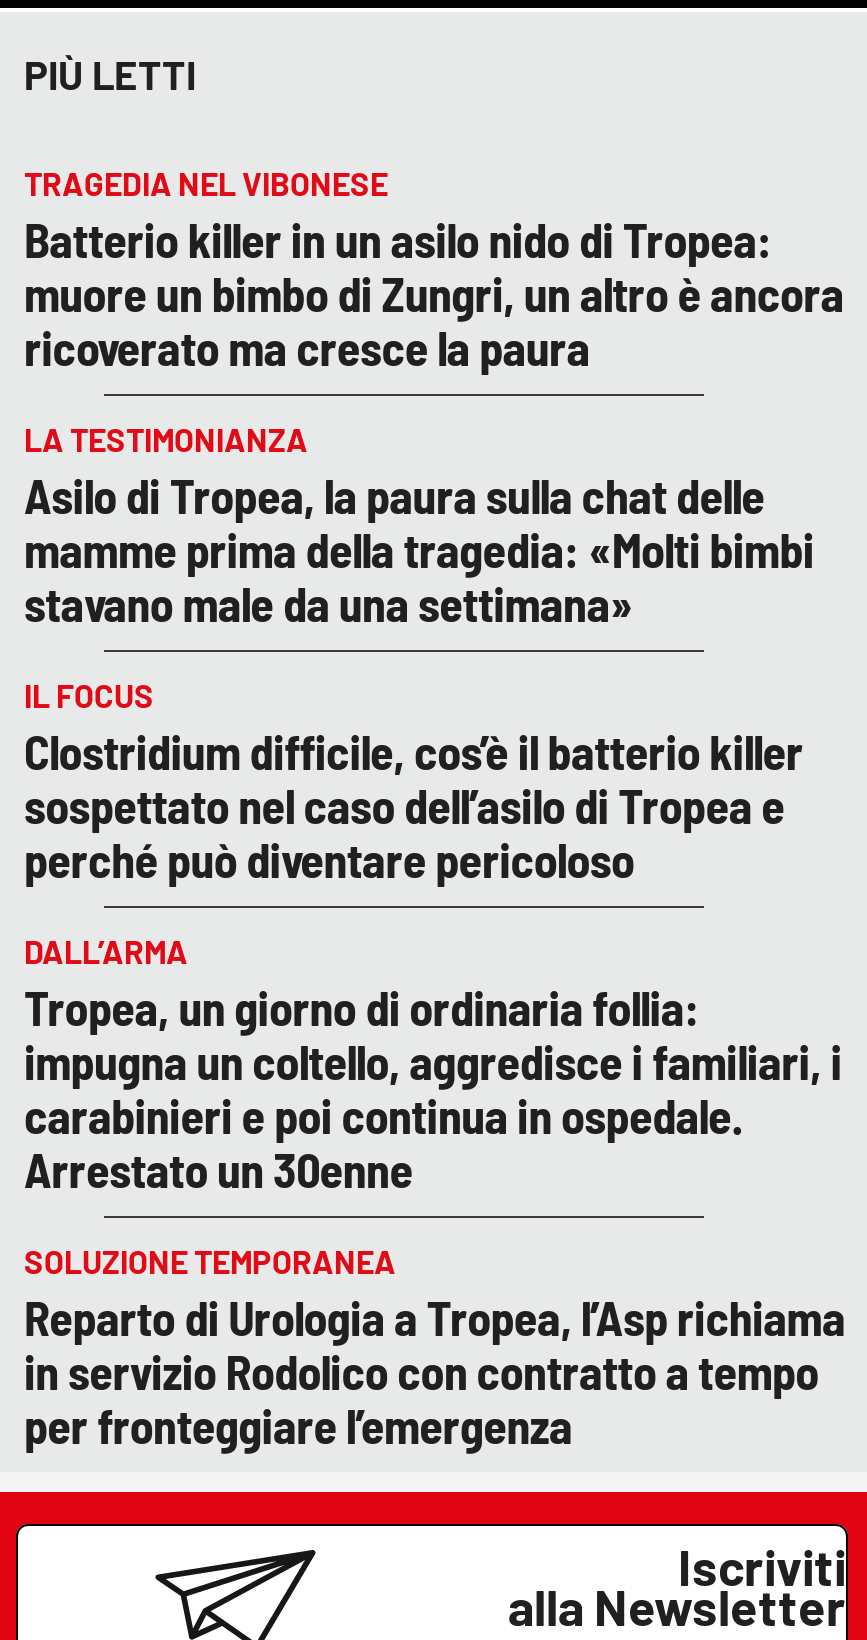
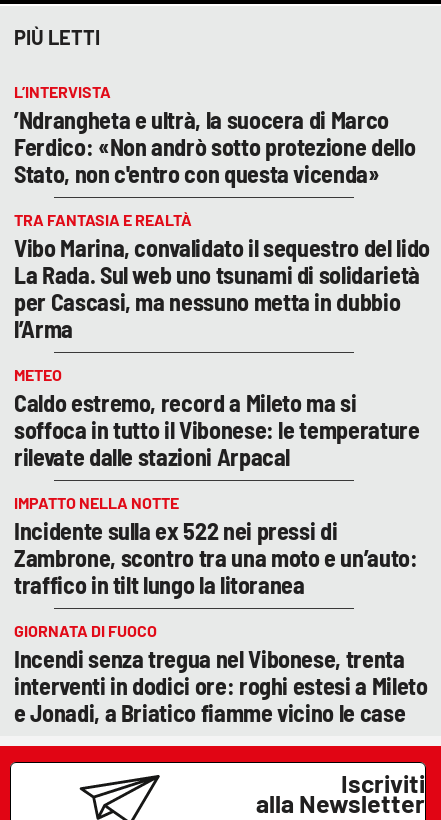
- TRAGEDIA NEL VIBONESE
- Batterio killer in un asilo nido di Tropea:
- muore un bimbo di Zungri, un altro è ancora
- ricoverato ma cresce la paura
+ L’INTERVISTA
+ ’Ndrangheta e ultrà, la suocera di Marco
+ Ferdico: «Non andrò sotto protezione dello
+ Stato, non c'entro con questa vicenda»

- LA TESTIMONIANZA
- Asilo di Tropea, la paura sulla chat delle
- mamme prima della tragedia: «Molti bimbi
- stavano male da una settimana»
+ TRA FANTASIA E REALTÀ
+ Vibo Marina, convalidato il sequestro del lido
+ La Rada. Sul web uno tsunami di solidarietà
+ per Cascasi, ma nessuno metta in dubbio
+ l’Arma

- IL FOCUS
- Clostridium difficile, cos’è il batterio killer
- sospettato nel caso dell’asilo di Tropea e
- perché può diventare pericoloso
+ METEO
+ Caldo estremo, record a Mileto ma si
+ soffoca in tutto il Vibonese: le temperature
+ rilevate dalle stazioni Arpacal

- DALL’ARMA
- Tropea, un giorno di ordinaria follia:
- impugna un coltello, aggredisce i familiari, i
- carabinieri e poi continua in ospedale.
- Arrestato un 30enne
+ IMPATTO NELLA NOTTE
+ Incidente sulla ex 522 nei pressi di
+ Zambrone, scontro tra una moto e un’auto:
+ traffico in tilt lungo la litoranea

- SOLUZIONE TEMPORANEA
- Reparto di Urologia a Tropea, l’Asp richiama
- in servizio Rodolico con contratto a tempo
- per fronteggiare l’emergenza
+ GIORNATA DI FUOCO
+ Incendi senza tregua nel Vibonese, trenta
+ interventi in dodici ore: roghi estesi a Mileto
+ e Jonadi, a Briatico fiamme vicino le case
